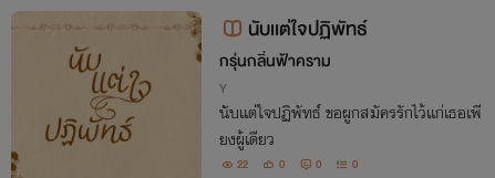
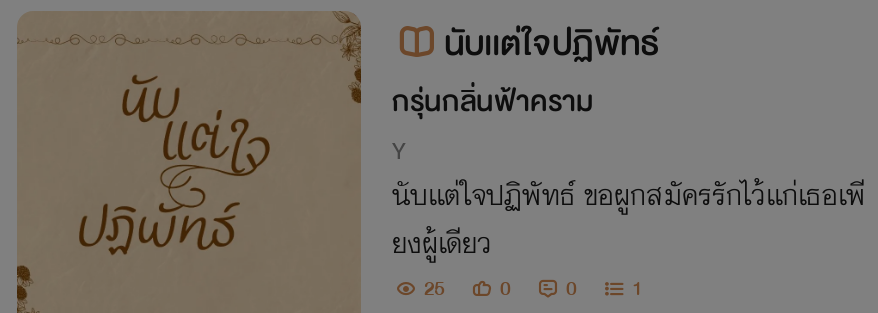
- 22
+ 25

- 0
+ 1
